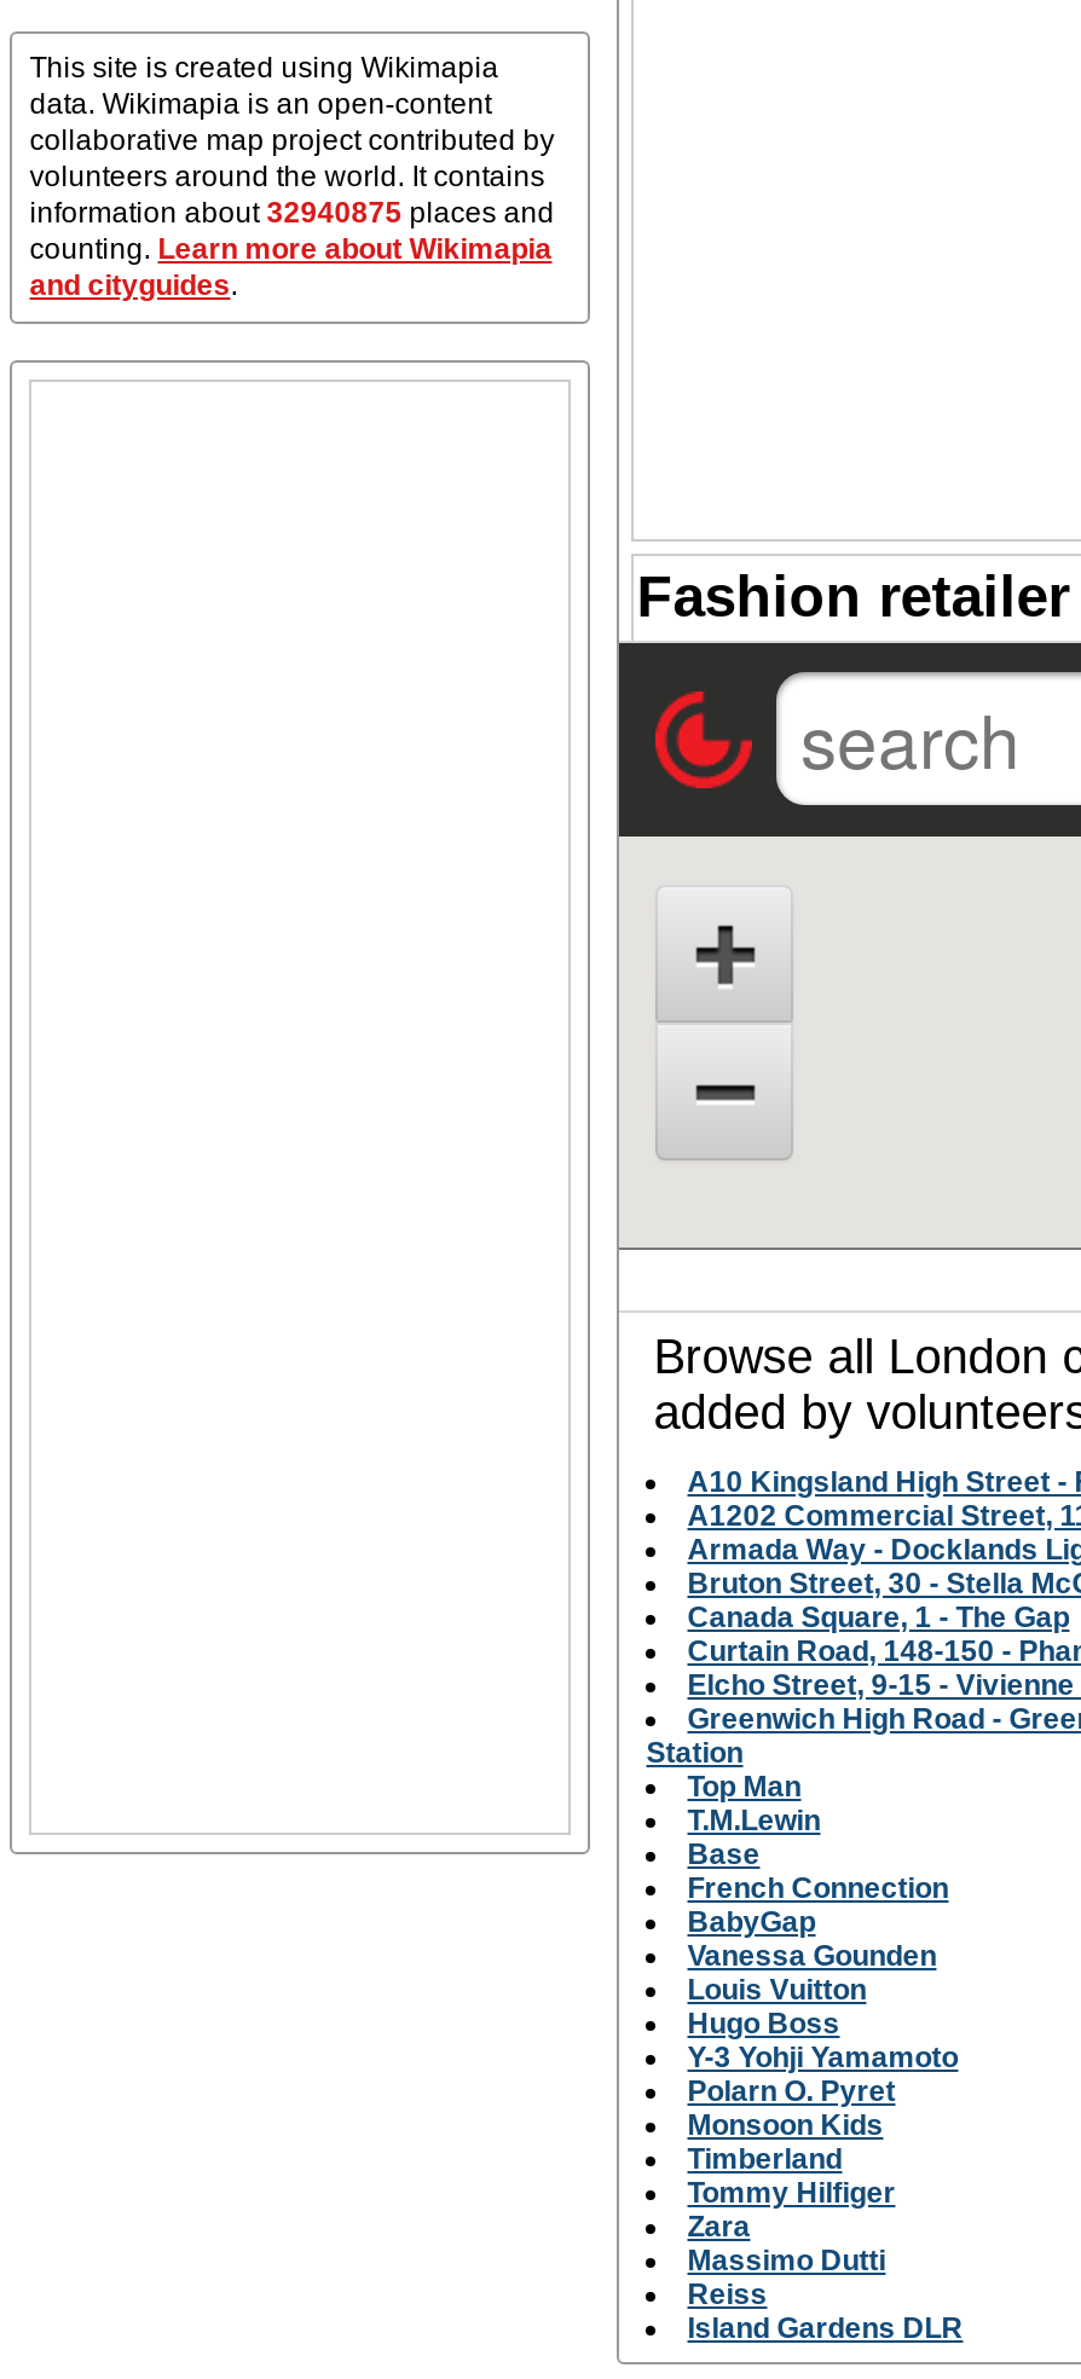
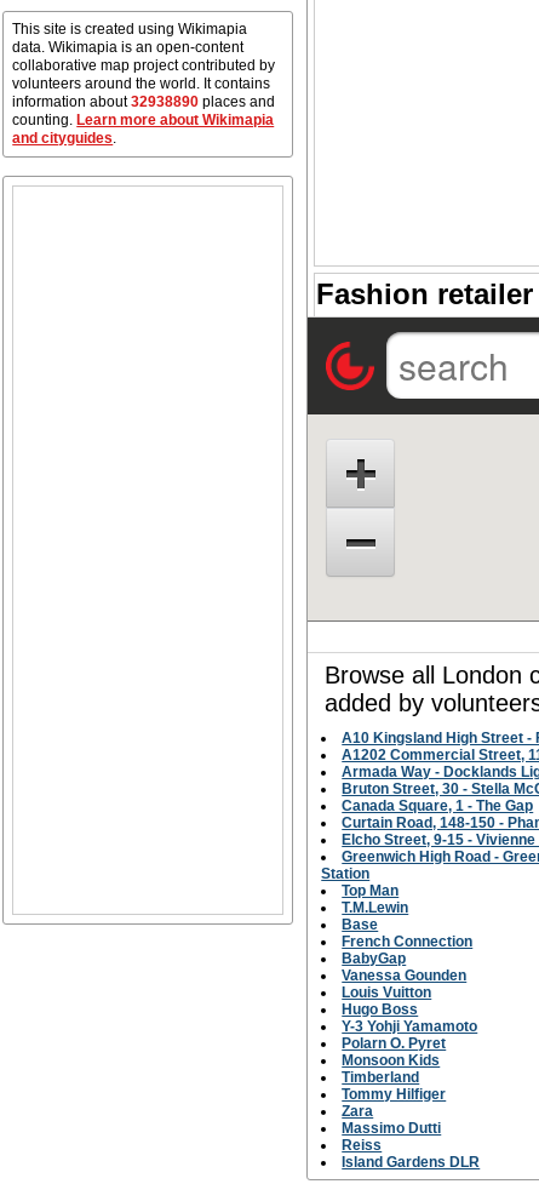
- information about 32940875 places and
+ information about 32938890 places and
